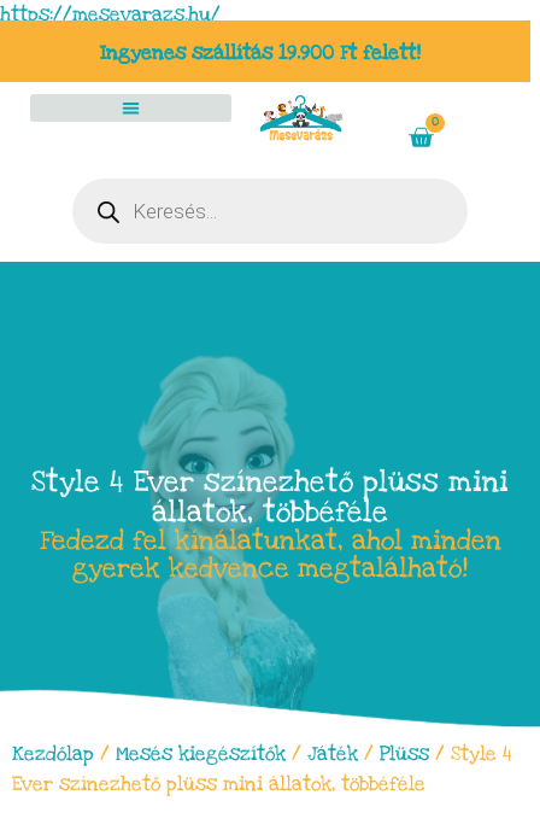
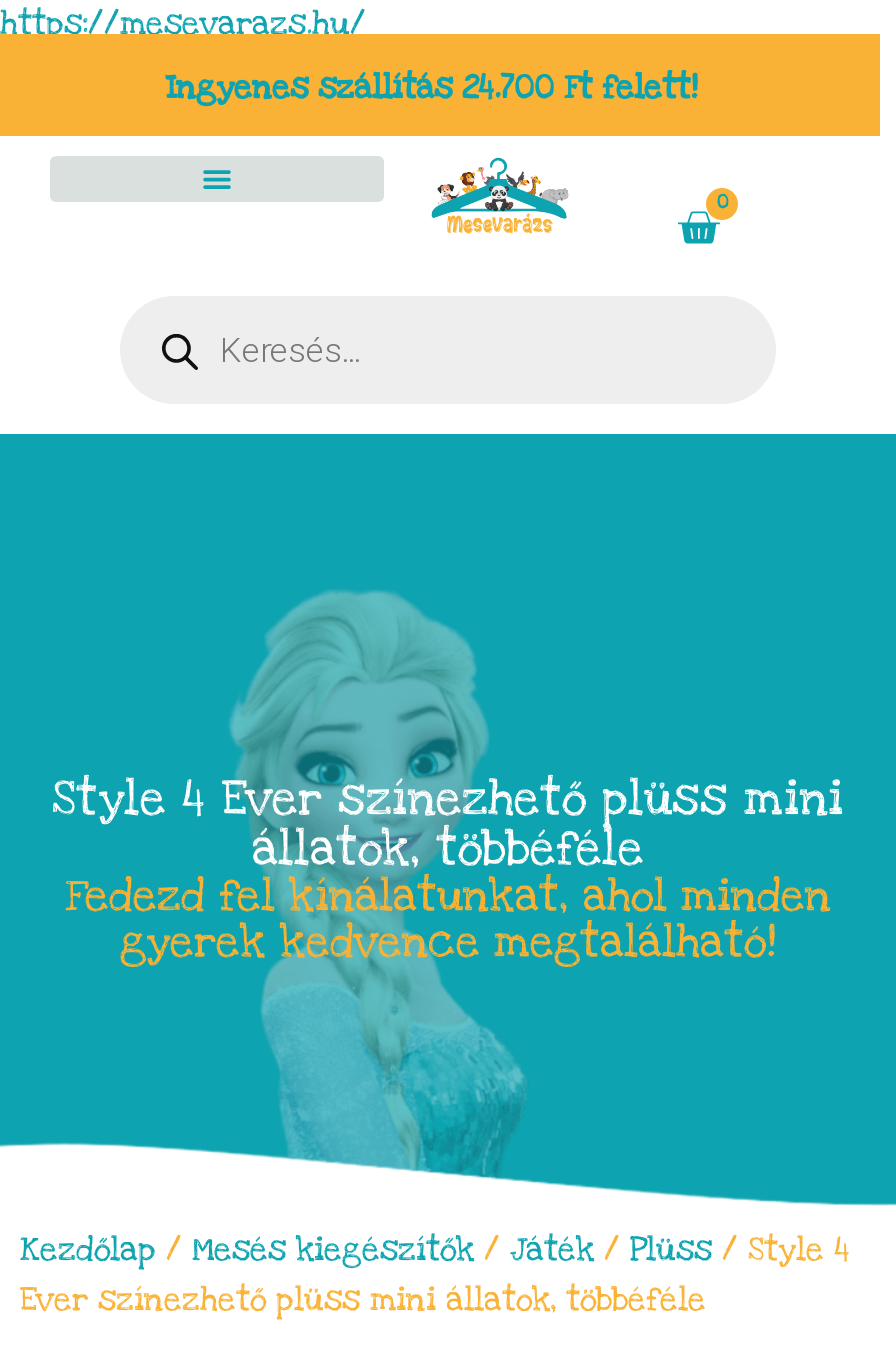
- Ingyenes szállítás 19.900 Ft felett!
+ Ingyenes szállítás 24.700 Ft felett!
